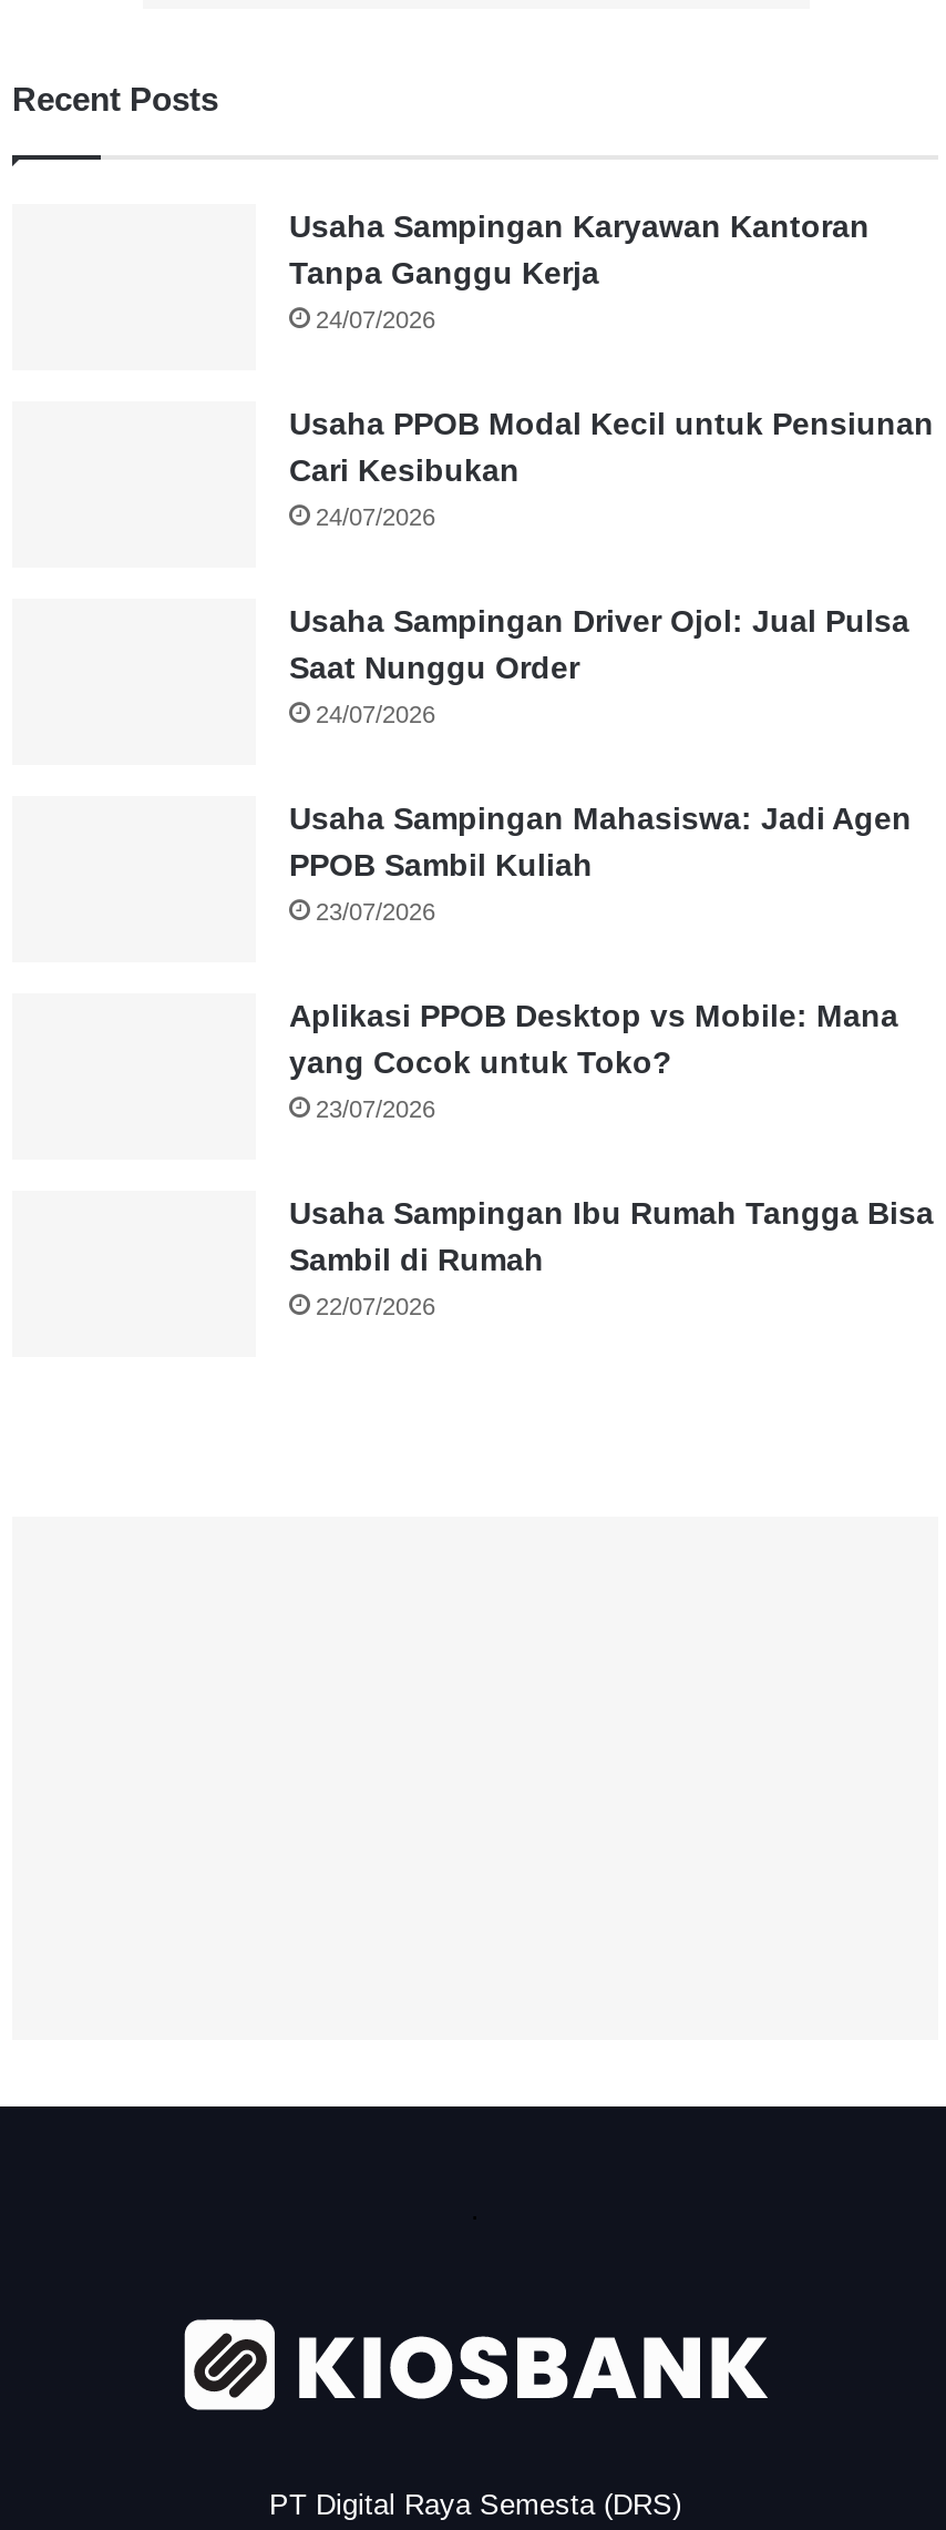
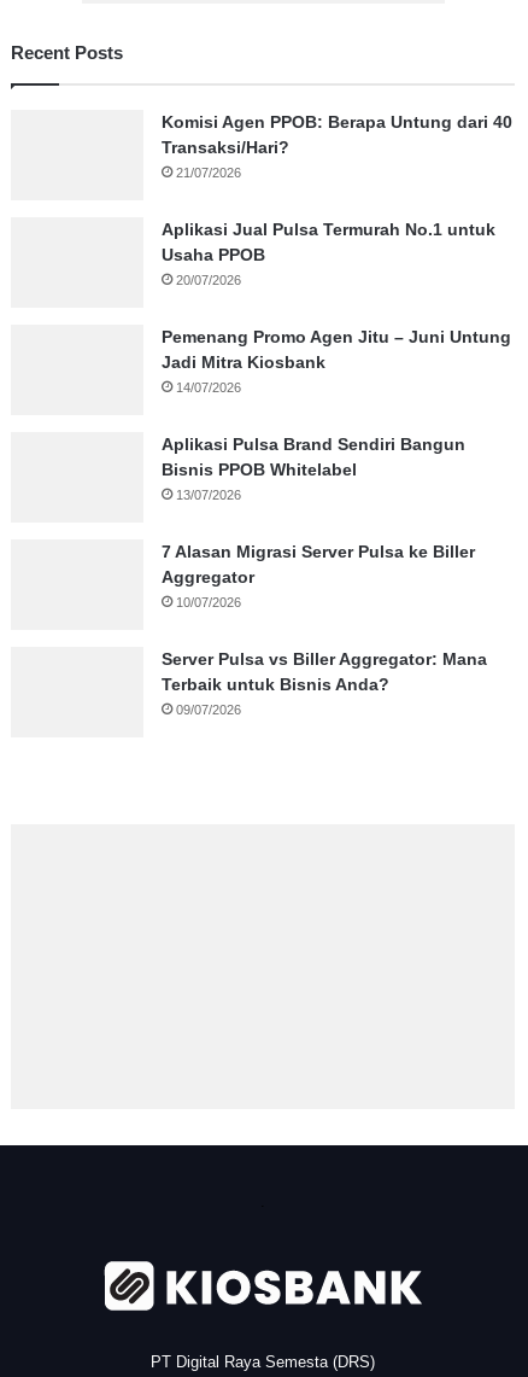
- Usaha Sampingan Karyawan Kantoran
- Tanpa Ganggu Kerja
- 24/07/2026
+ Komisi Agen PPOB: Berapa Untung dari 40
+ Transaksi/Hari?
+ 21/07/2026

- Usaha PPOB Modal Kecil untuk Pensiunan
- Cari Kesibukan
- 24/07/2026
+ Aplikasi Jual Pulsa Termurah No.1 untuk
+ Usaha PPOB
+ 20/07/2026

- Usaha Sampingan Driver Ojol: Jual Pulsa
- Saat Nunggu Order
- 24/07/2026
+ Pemenang Promo Agen Jitu – Juni Untung
+ Jadi Mitra Kiosbank
+ 14/07/2026

- Usaha Sampingan Mahasiswa: Jadi Agen
- PPOB Sambil Kuliah
- 23/07/2026
+ Aplikasi Pulsa Brand Sendiri Bangun
+ Bisnis PPOB Whitelabel
+ 13/07/2026

- Aplikasi PPOB Desktop vs Mobile: Mana
- yang Cocok untuk Toko?
- 23/07/2026
+ 7 Alasan Migrasi Server Pulsa ke Biller
+ Aggregator
+ 10/07/2026

- Usaha Sampingan Ibu Rumah Tangga Bisa
- Sambil di Rumah
- 22/07/2026
+ Server Pulsa vs Biller Aggregator: Mana
+ Terbaik untuk Bisnis Anda?
+ 09/07/2026
